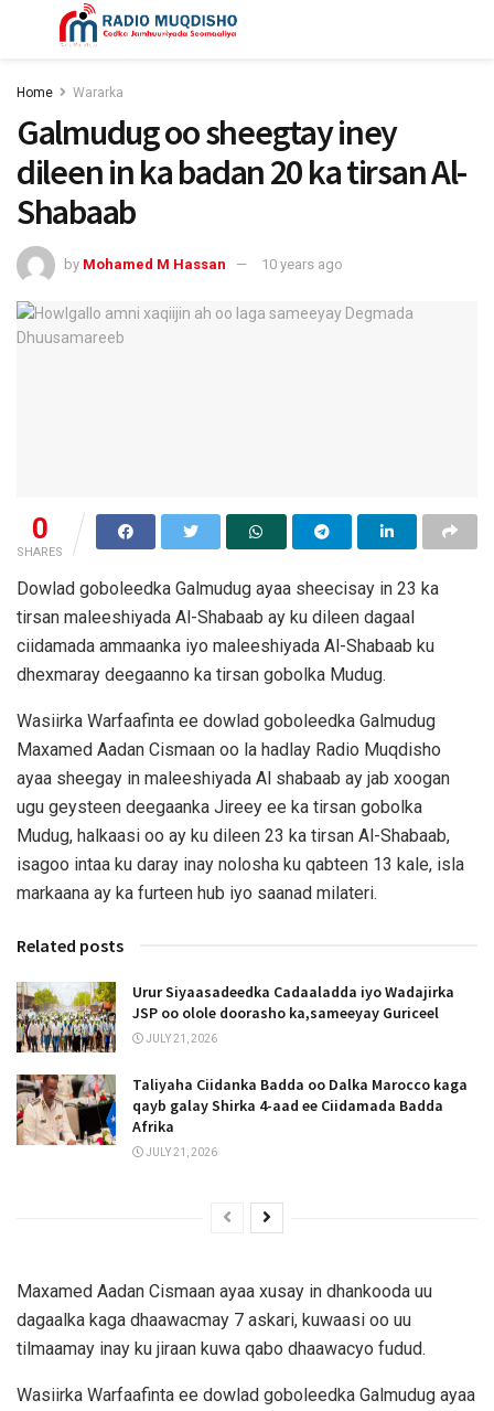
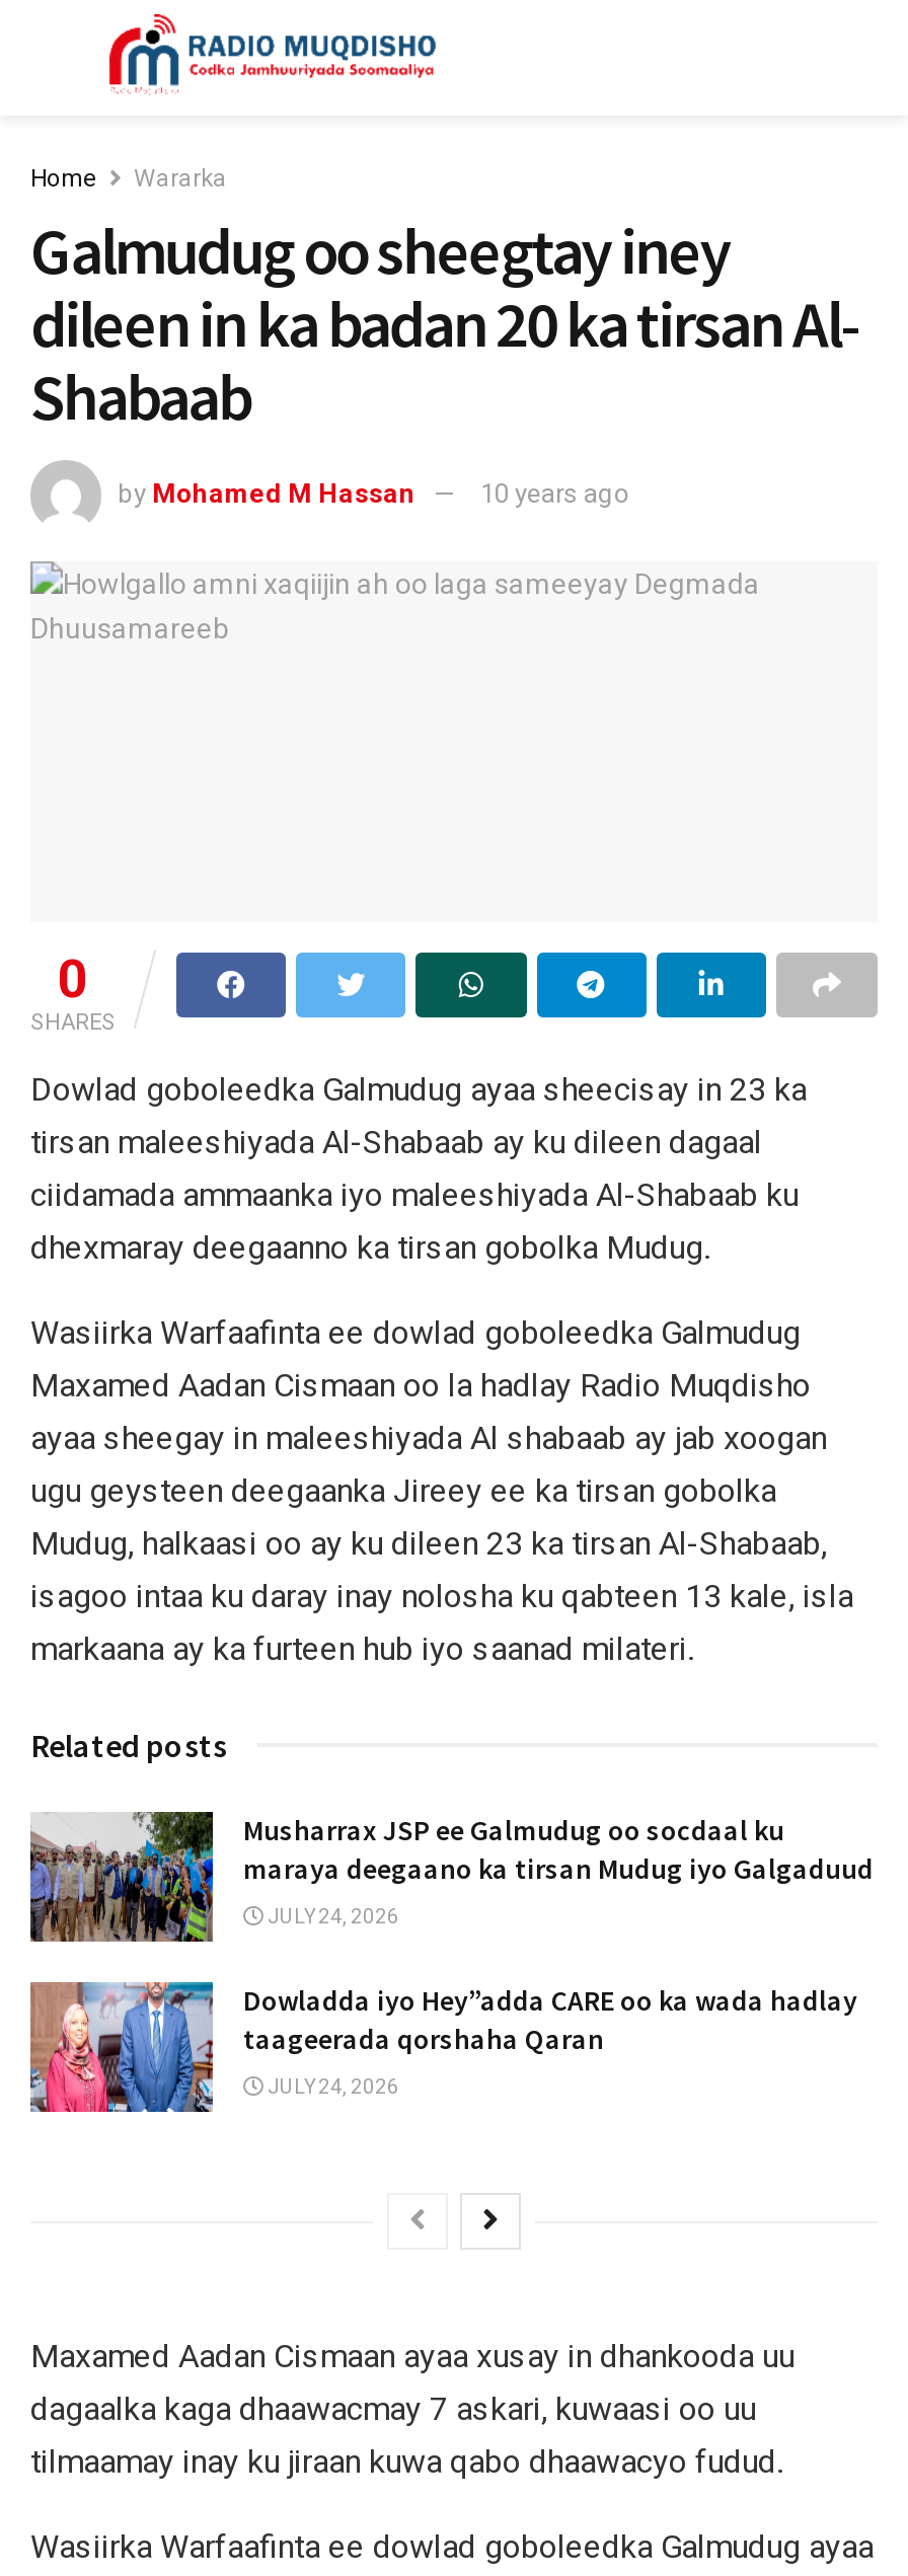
- [image]
- Urur Siyaasadeedka Cadaaladda iyo Wadajirka
- JSP oo olole doorasho ka,sameeyay Guriceel
+ [image]
+ Musharrax JSP ee Galmudug oo socdaal ku
+ maraya deegaano ka tirsan Mudug iyo Galgaduud

- JULY 21, 2026
+ JULY 24, 2026

- [image]
- Taliyaha Ciidanka Badda oo Dalka Marocco kaga
- qayb galay Shirka 4-aad ee Ciidamada Badda
- Afrika
+ [image]
+ Dowladda iyo Hey”adda CARE oo ka wada hadlay
+ taageerada qorshaha Qaran

- JULY 21, 2026
+ JULY 24, 2026
